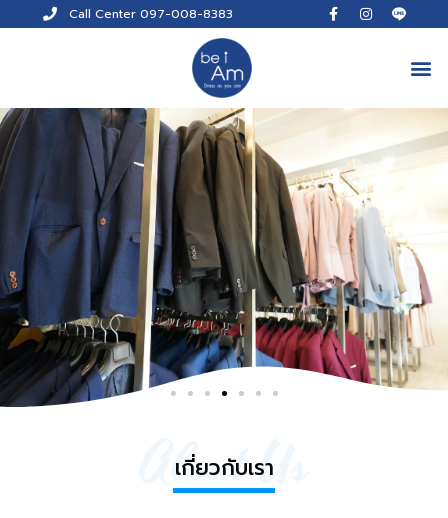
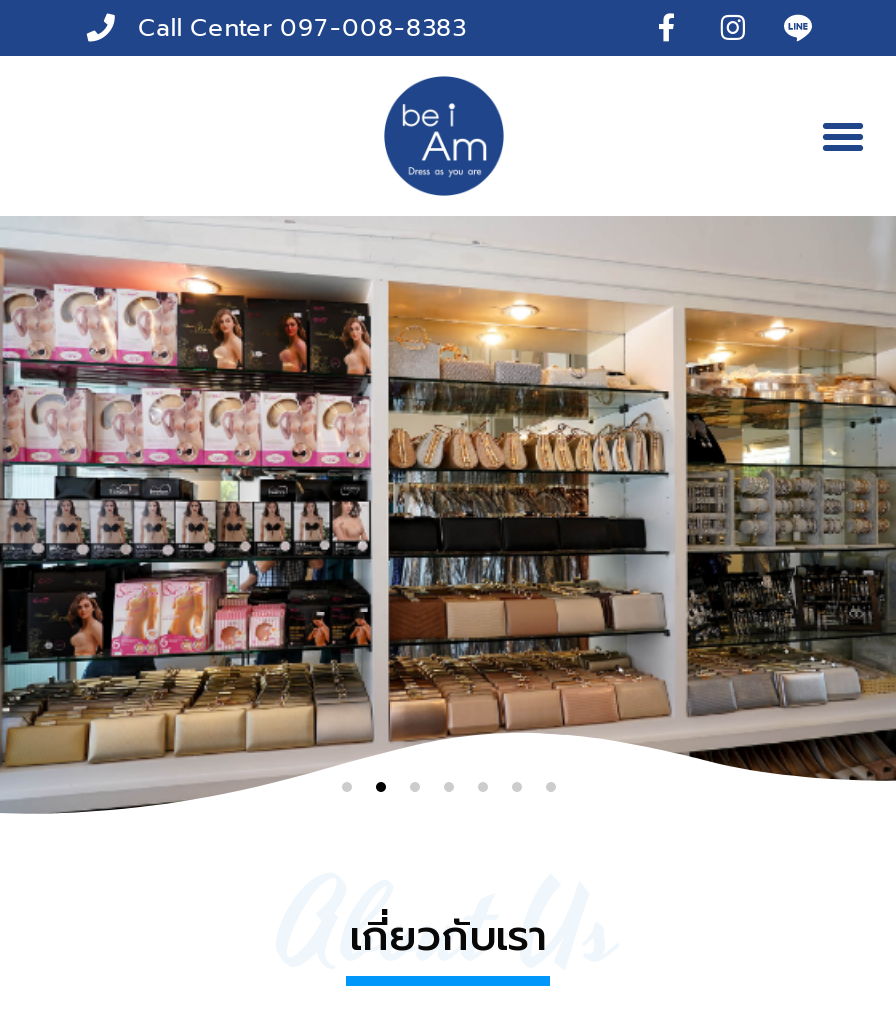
- [image]
+ [image]
